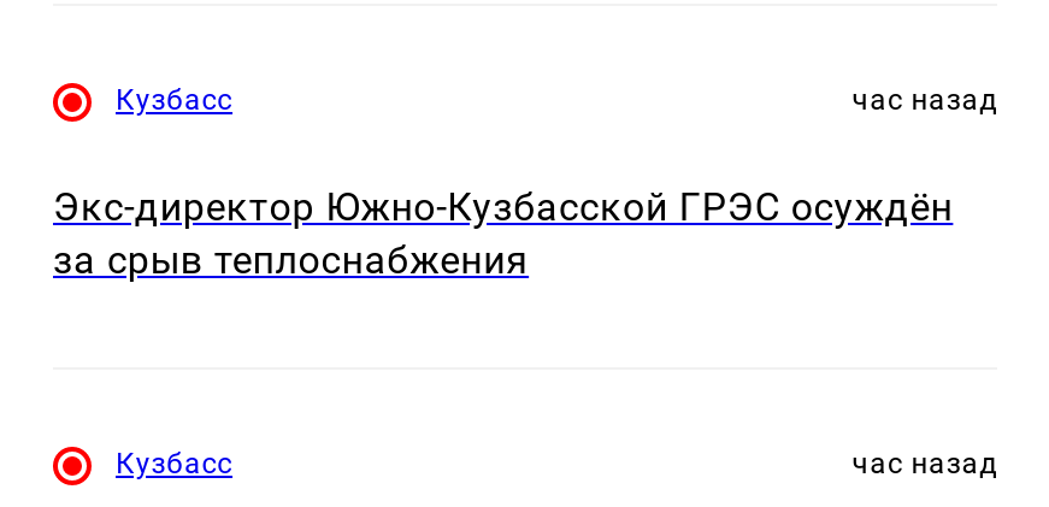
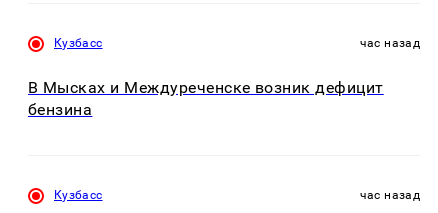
- Экс-директор Южно-Кузбасской ГРЭС осуждён
- за срыв теплоснабжения
+ В Мысках и Междуреченске возник дефицит
+ бензина
